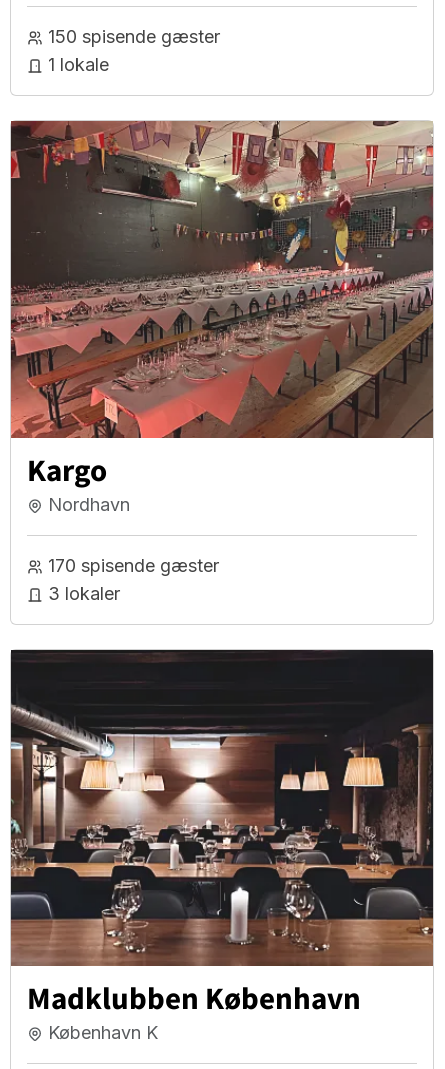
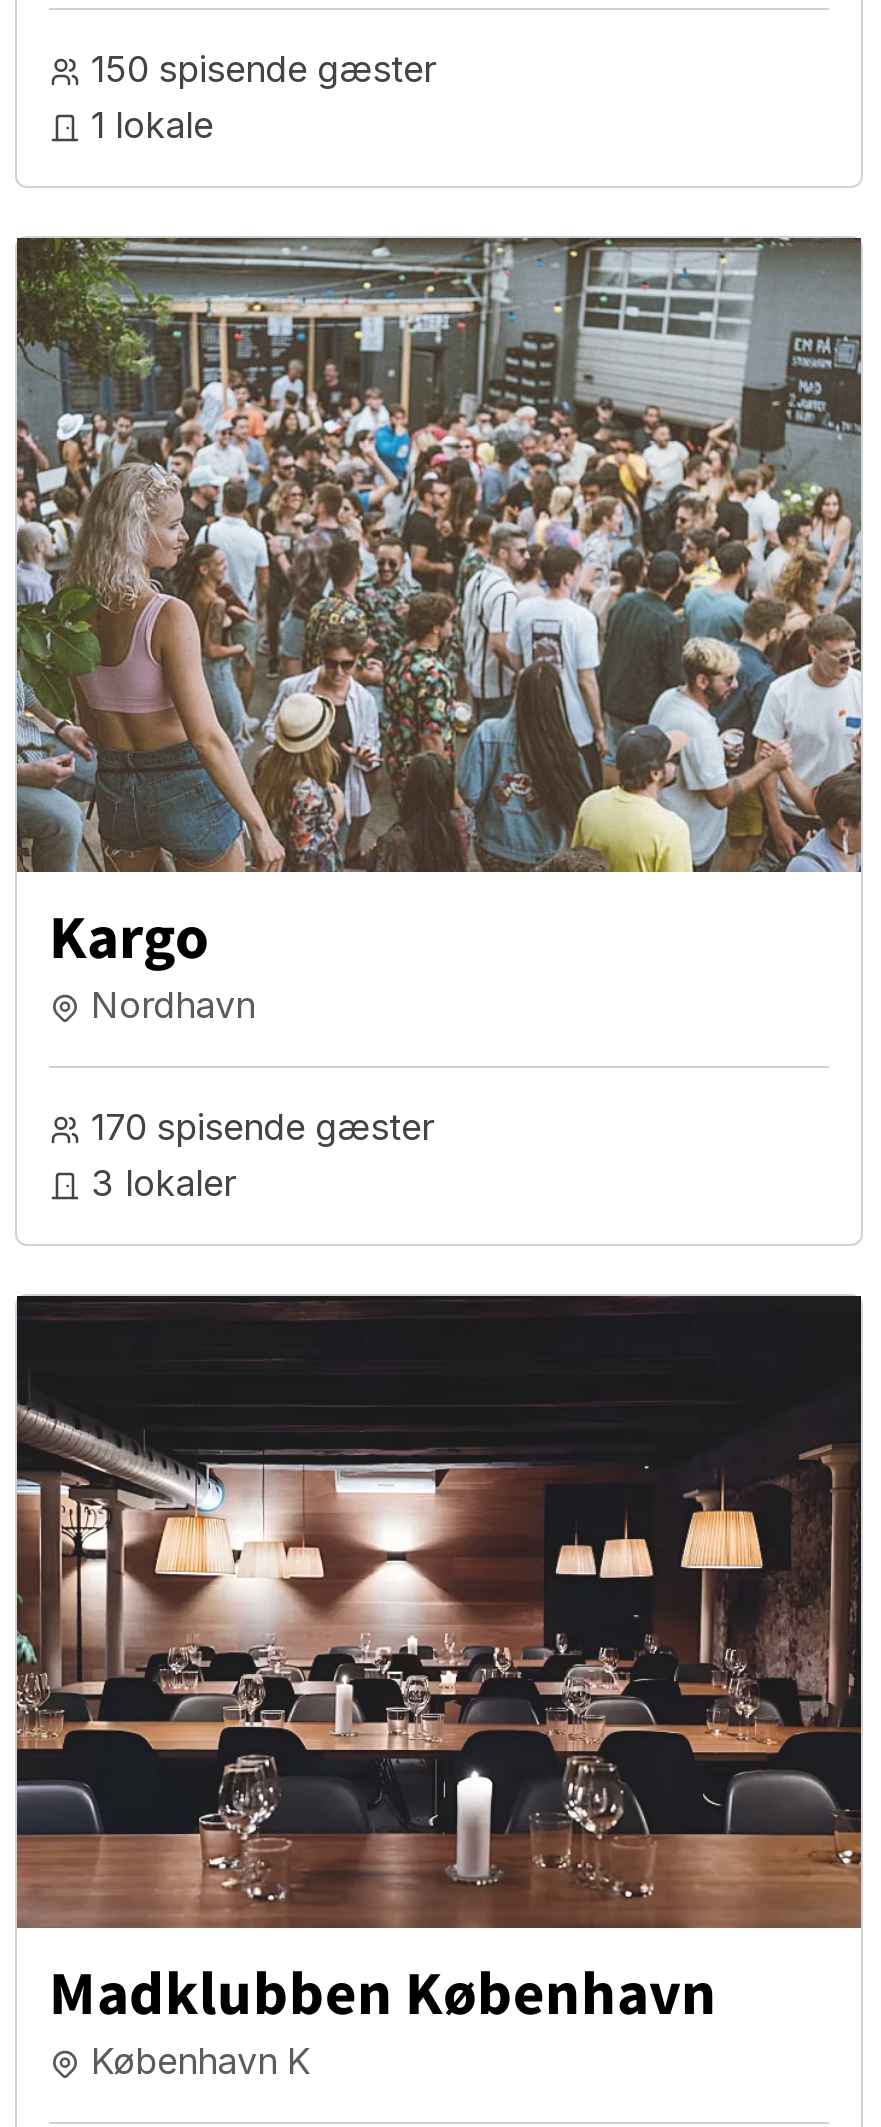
- [image]
+ [image]
